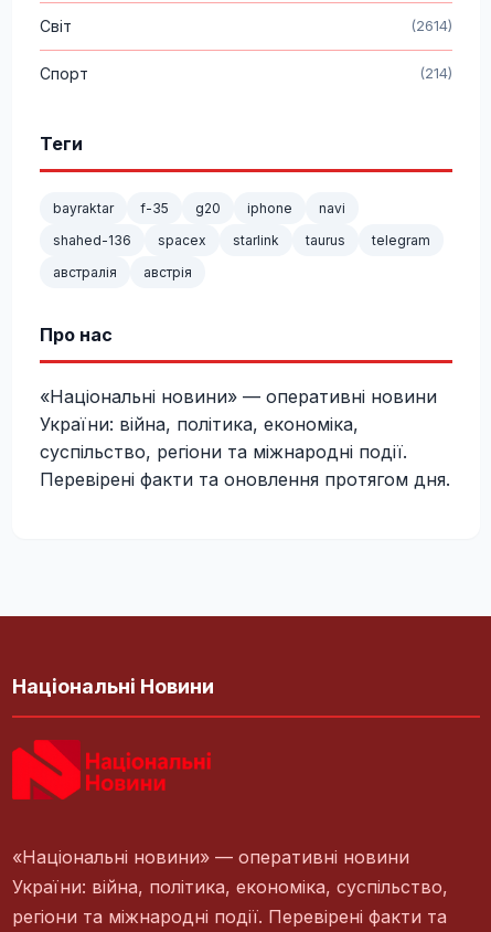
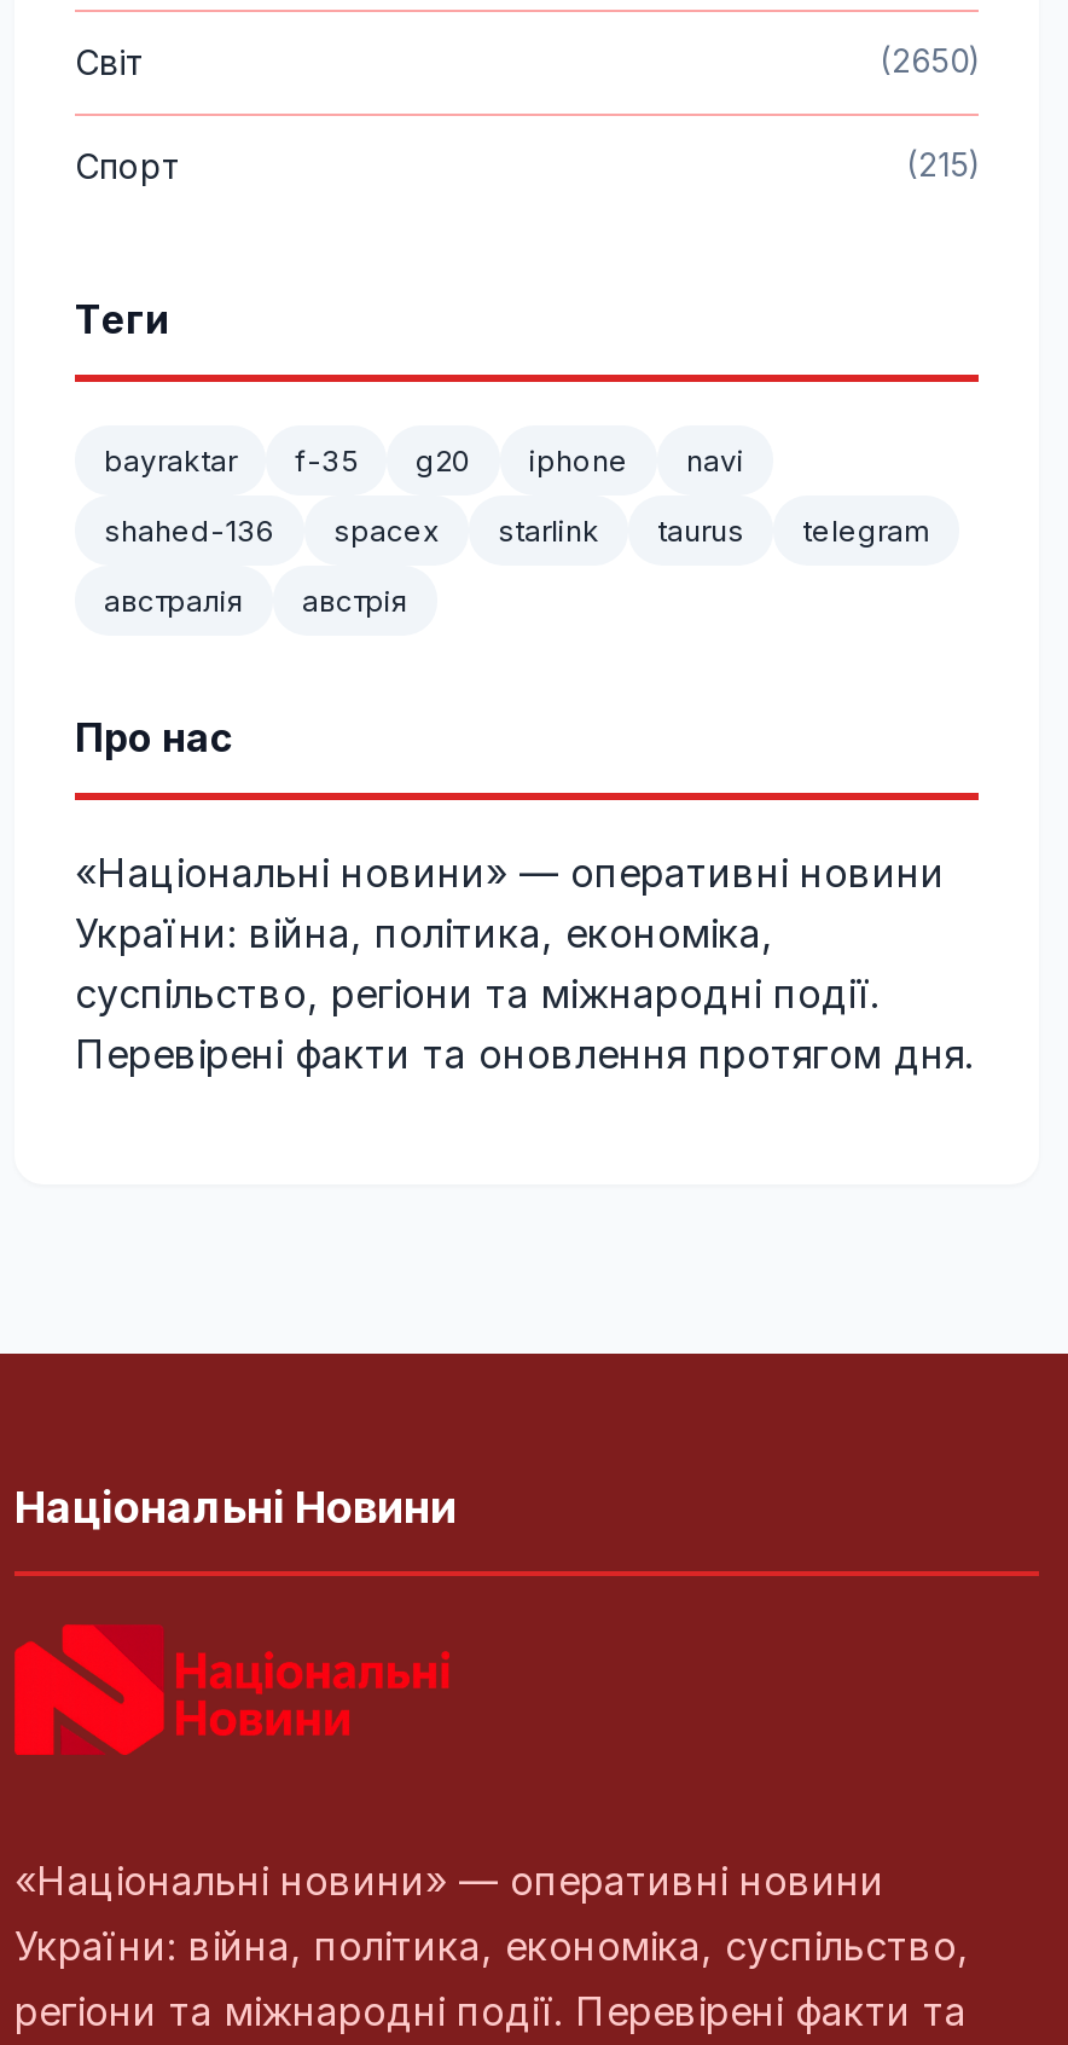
- (2614)
+ (2650)

- (214)
+ (215)
